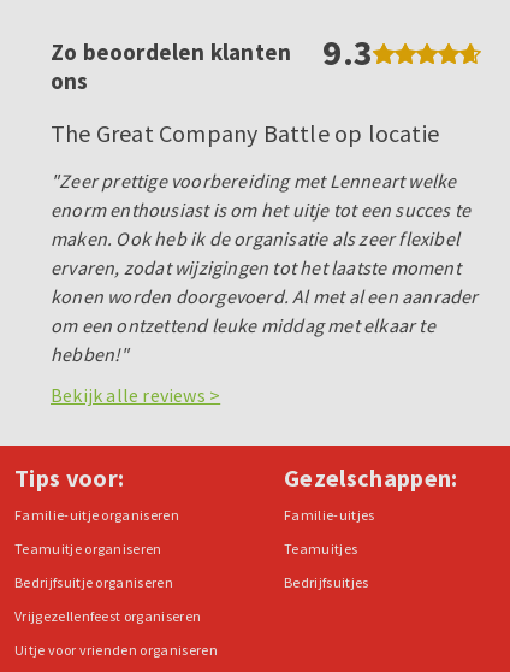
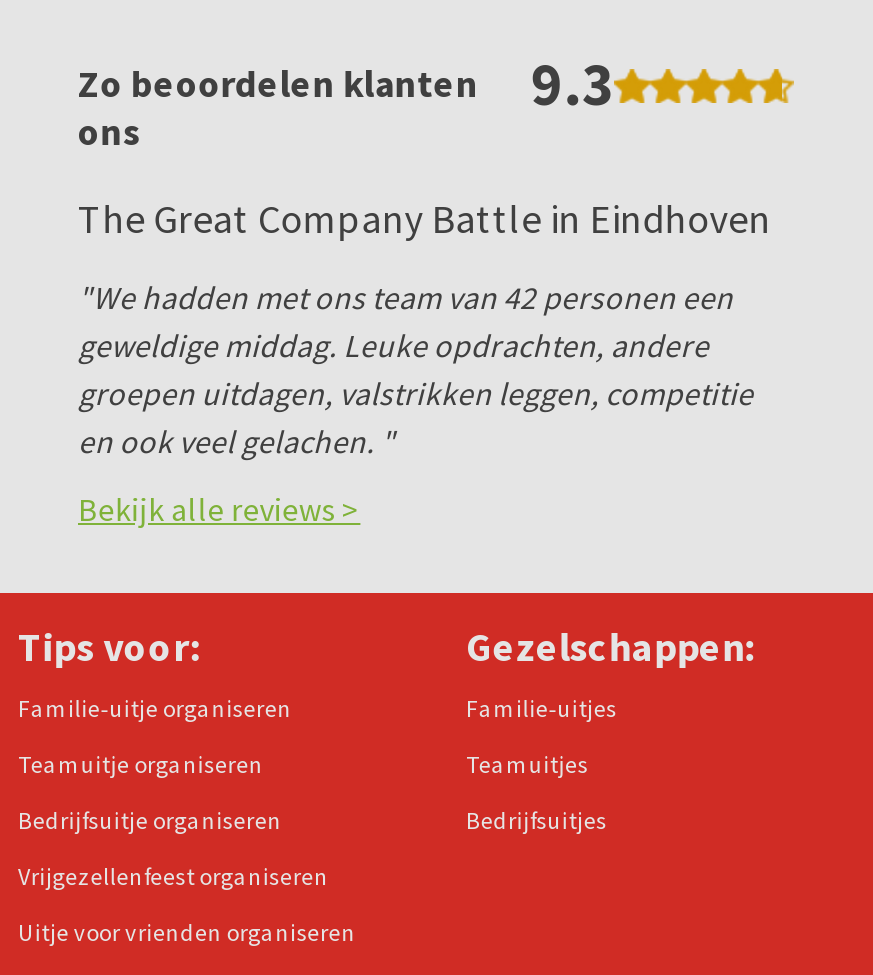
- The Great Company Battle op locatie
+ The Great Company Battle in Eindhoven

- "Zeer prettige voorbereiding met Lenneart welke
- enorm enthousiast is om het uitje tot een succes te
- maken. Ook heb ik de organisatie als zeer flexibel
- ervaren, zodat wijzigingen tot het laatste moment
- konen worden doorgevoerd. Al met al een aanrader
- om een ontzettend leuke middag met elkaar te
- hebben!"
+ "We hadden met ons team van 42 personen een
+ geweldige middag. Leuke opdrachten, andere
+ groepen uitdagen, valstrikken leggen, competitie
+ en ook veel gelachen. "
